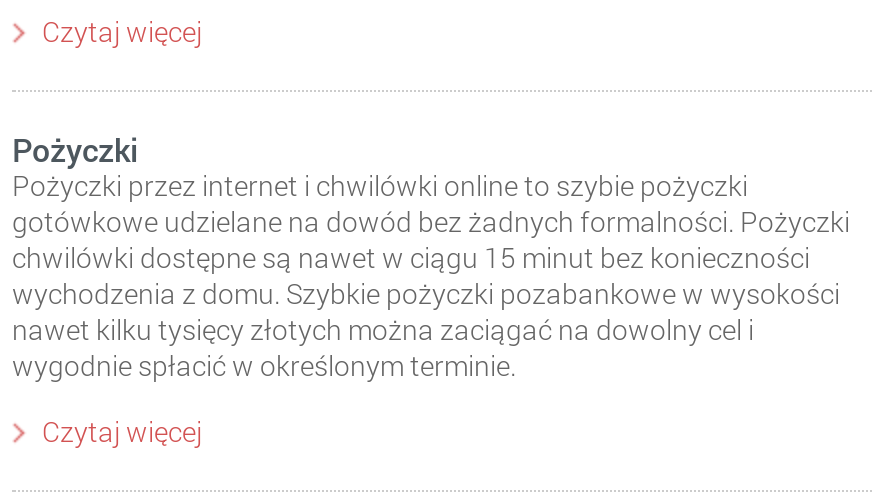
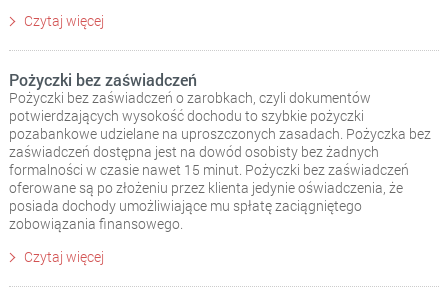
- Pożyczki
- Pożyczki przez internet i chwilówki online to szybie pożyczki
- gotówkowe udzielane na dowód bez żadnych formalności. Pożyczki
- chwilówki dostępne są nawet w ciągu 15 minut bez konieczności
- wychodzenia z domu. Szybkie pożyczki pozabankowe w wysokości
- nawet kilku tysięcy złotych można zaciągać na dowolny cel i
- wygodnie spłacić w określonym terminie.
+ Pożyczki bez zaświadczeń
+ Pożyczki bez zaświadczeń o zarobkach, czyli dokumentów
+ potwierdzających wysokość dochodu to szybkie pożyczki
+ pozabankowe udzielane na uproszczonych zasadach. Pożyczka bez
+ zaświadczeń dostępna jest na dowód osobisty bez żadnych
+ formalności w czasie nawet 15 minut. Pożyczki bez zaświadczeń
+ oferowane są po złożeniu przez klienta jedynie oświadczenia, że
+ posiada dochody umożliwiające mu spłatę zaciągniętego
+ zobowiązania finansowego.
